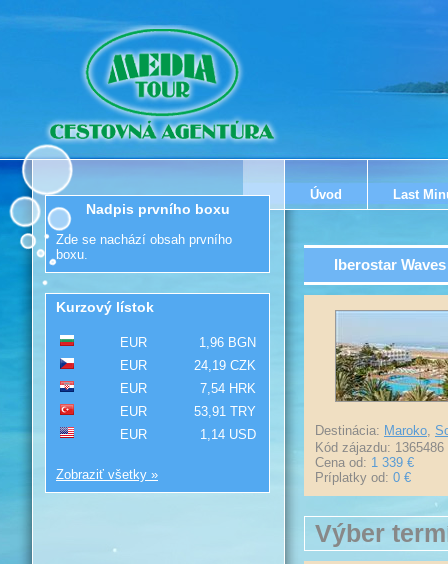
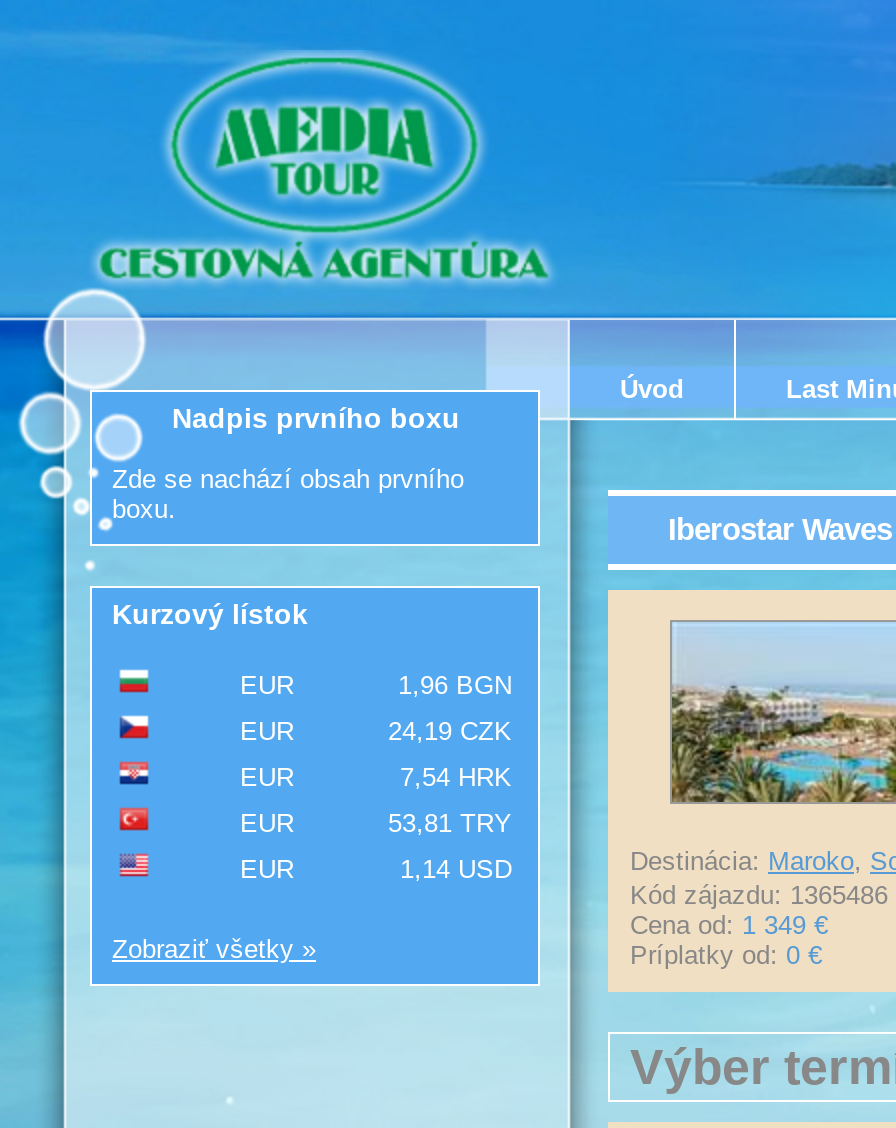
- 53,91 TRY
+ 53,81 TRY

- Cena od: 1 339 €
+ Cena od: 1 349 €
